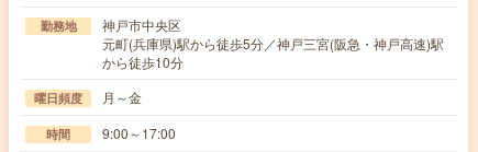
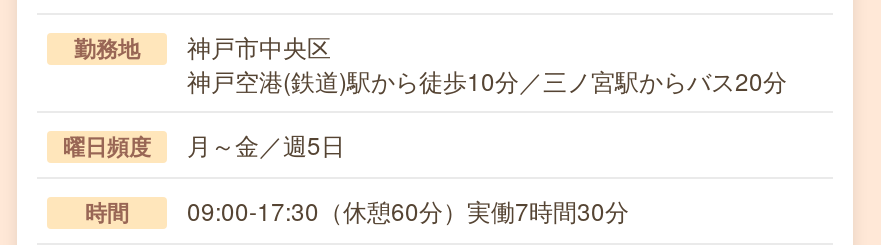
- 元町(兵庫県)駅から徒歩5分／神戸三宮(阪急・神戸高速)駅
- から徒歩10分
+ 神戸空港(鉄道)駅から徒歩10分／三ノ宮駅からバス20分

- 月～金
+ 月～金／週5日

- 9:00～17:00
+ 09:00-17:30（休憩60分）実働7時間30分
